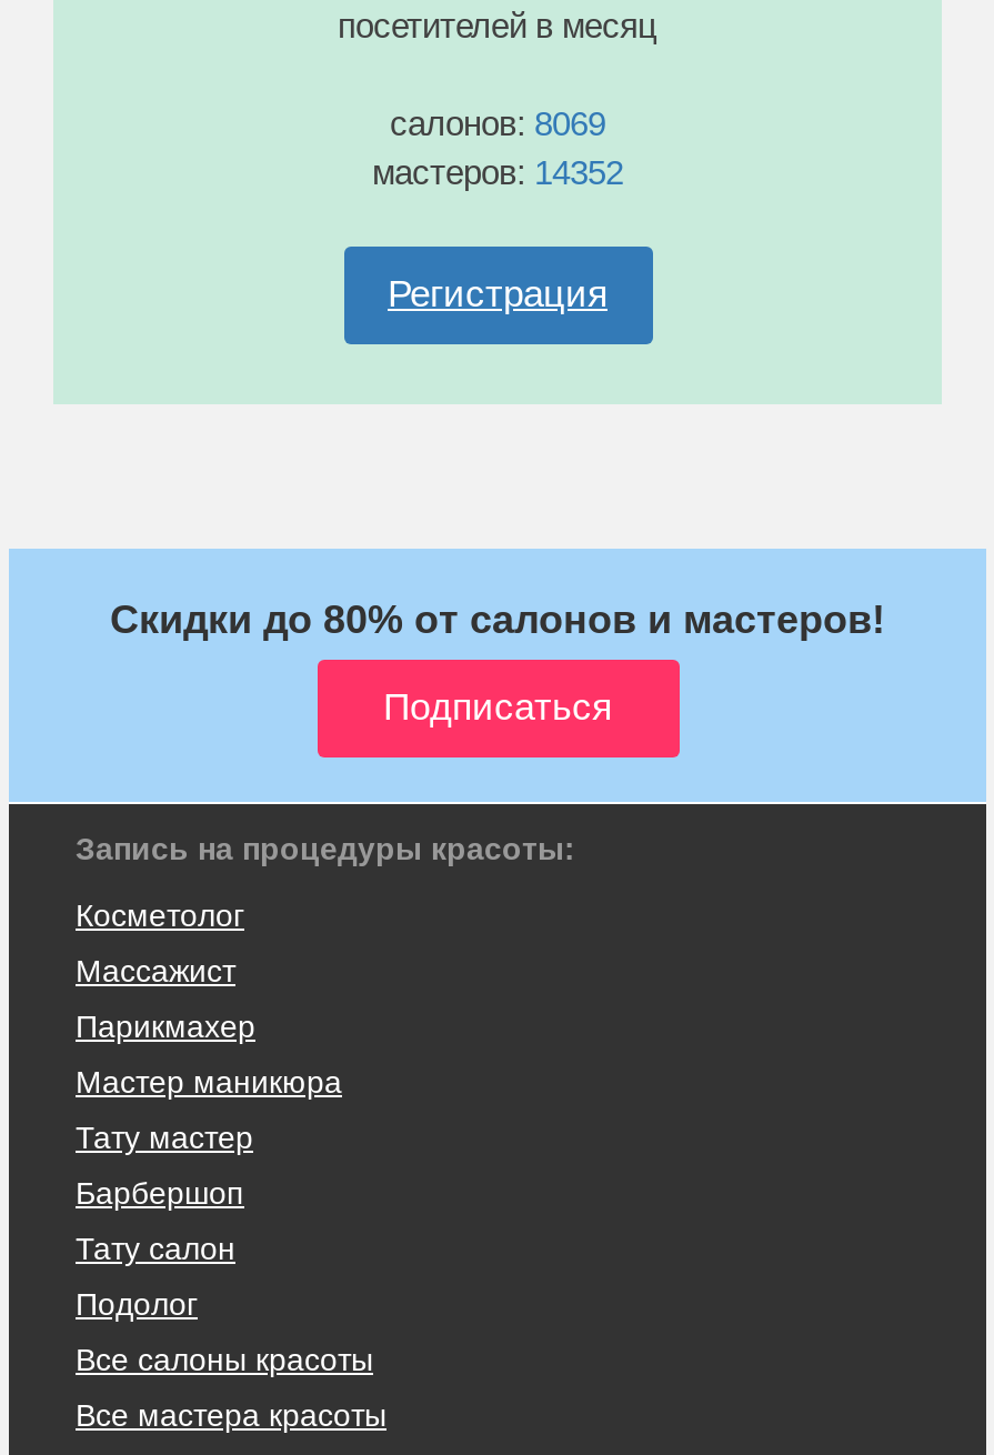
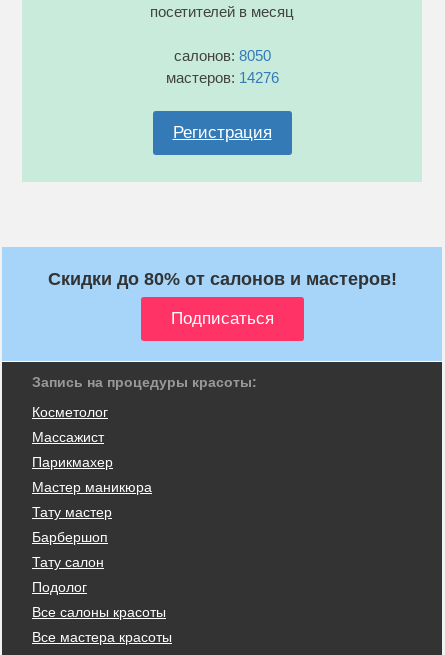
- салонов: 8069
+ салонов: 8050

- мастеров: 14352
+ мастеров: 14276
